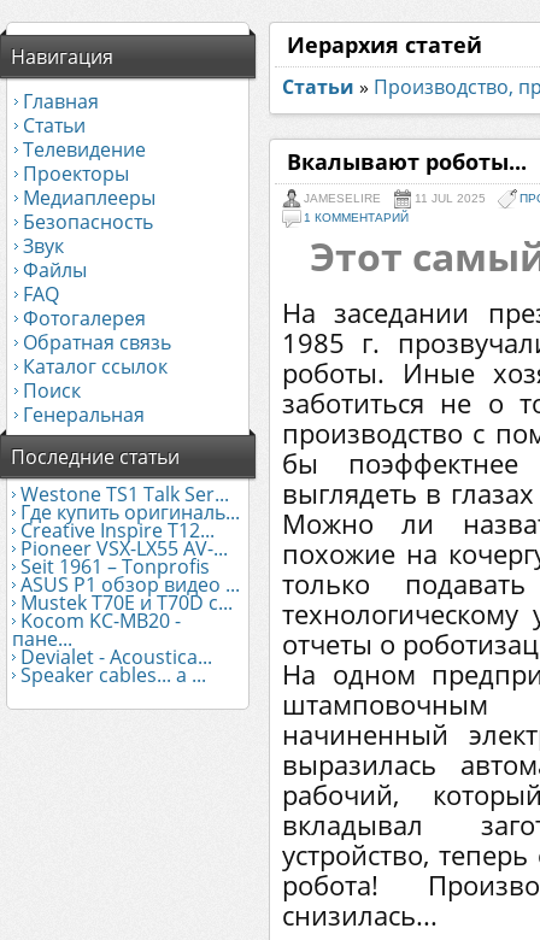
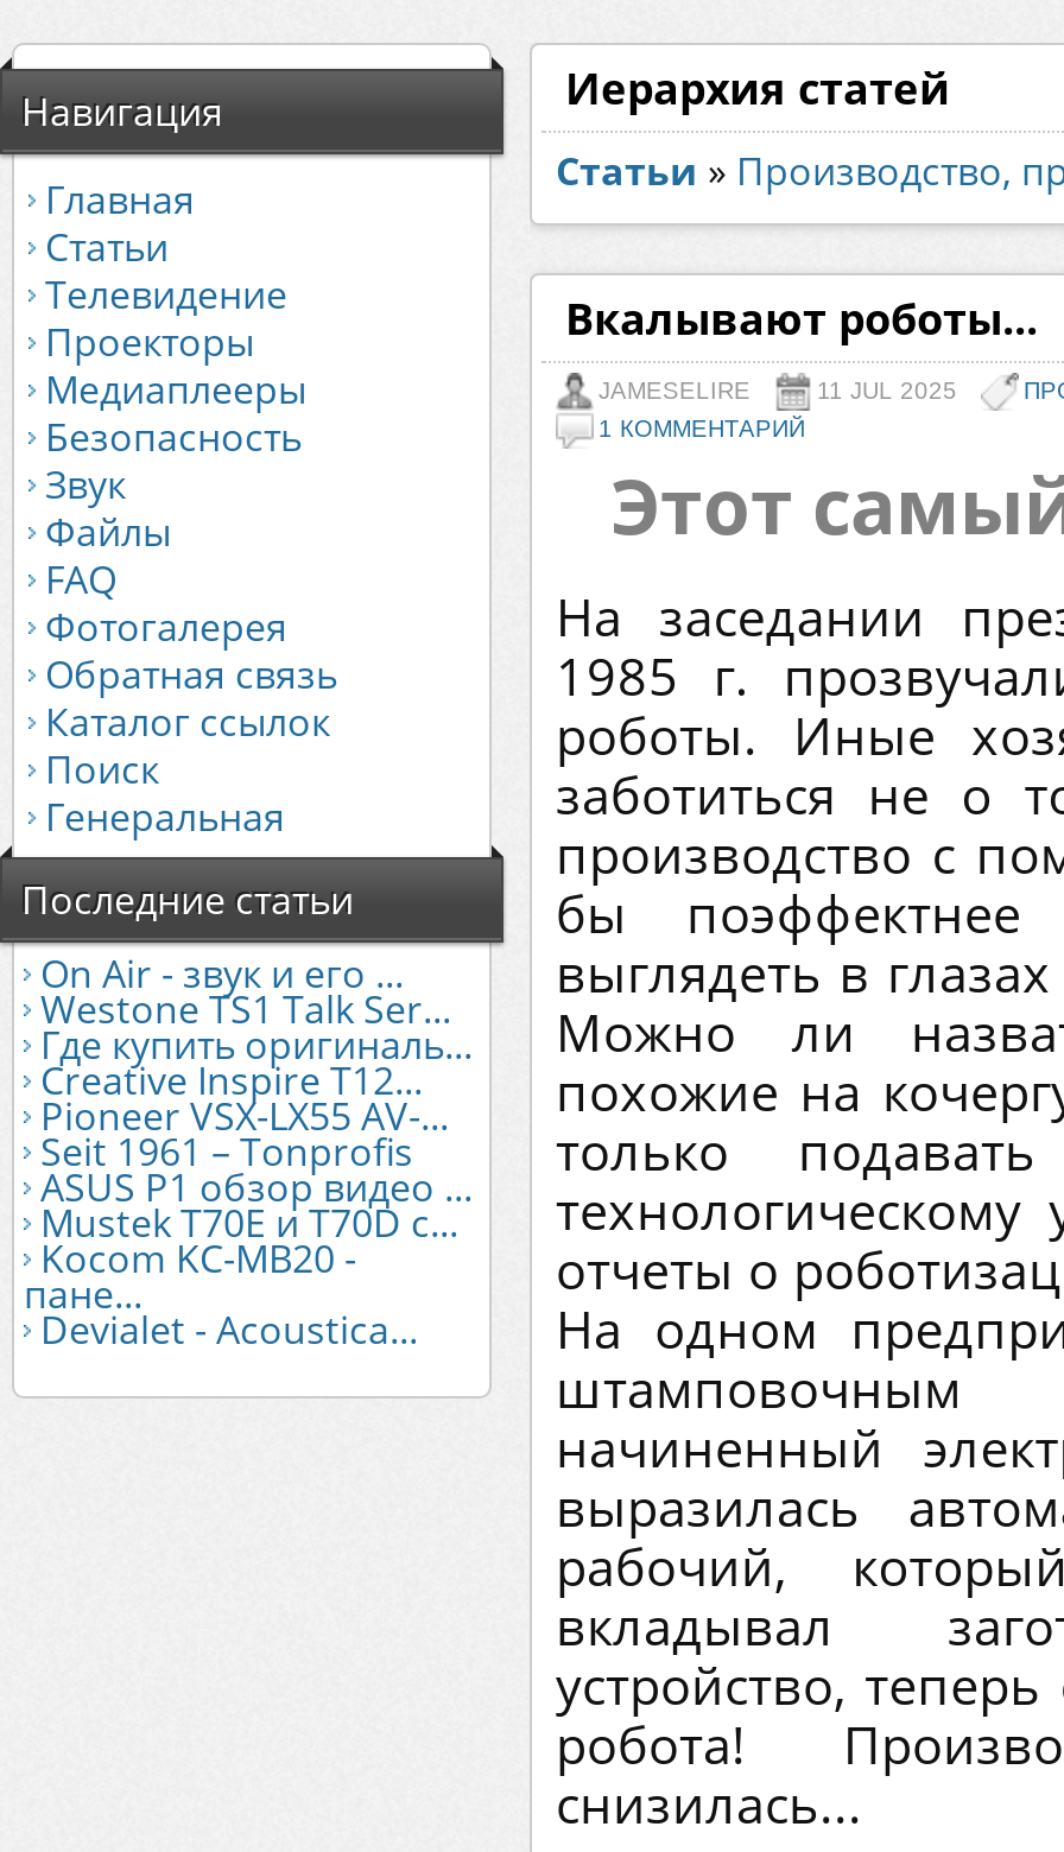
+ On Air - звук и его ...

- Speaker cables... a ...
